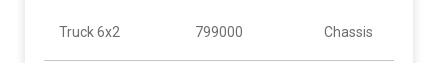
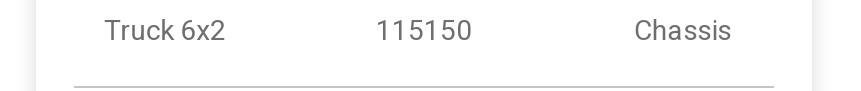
- 799000
+ 115150
